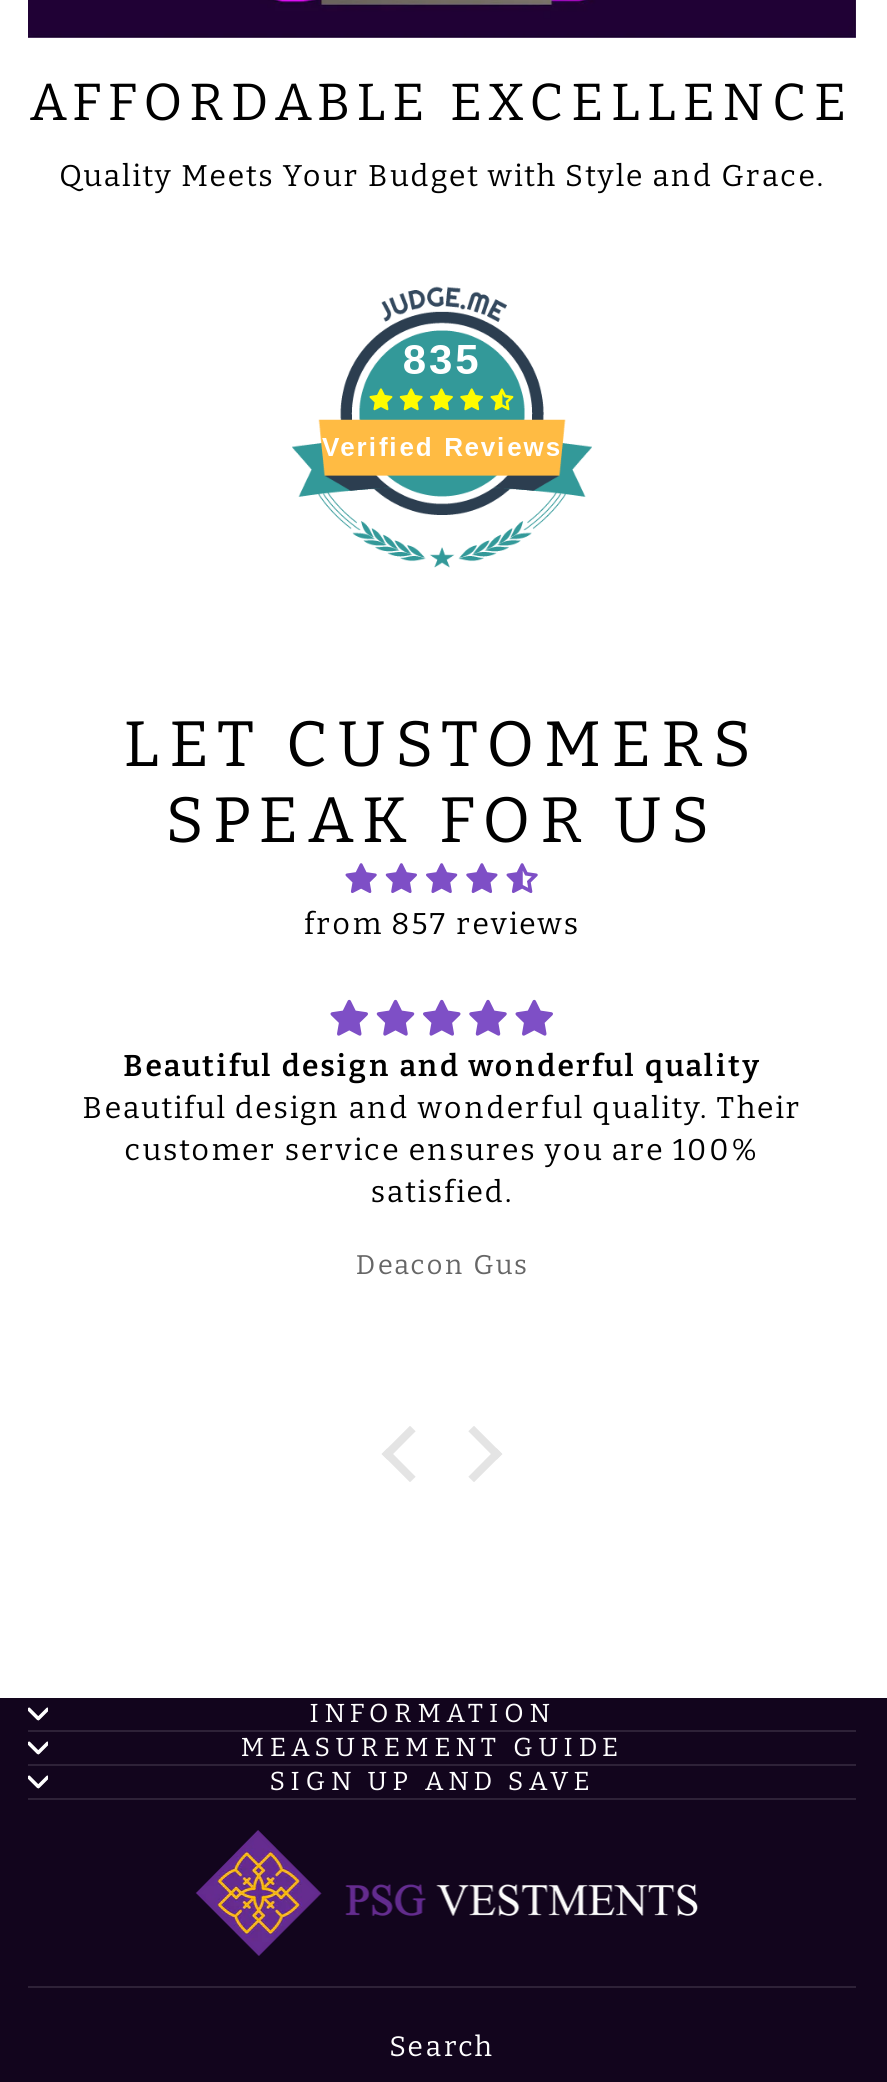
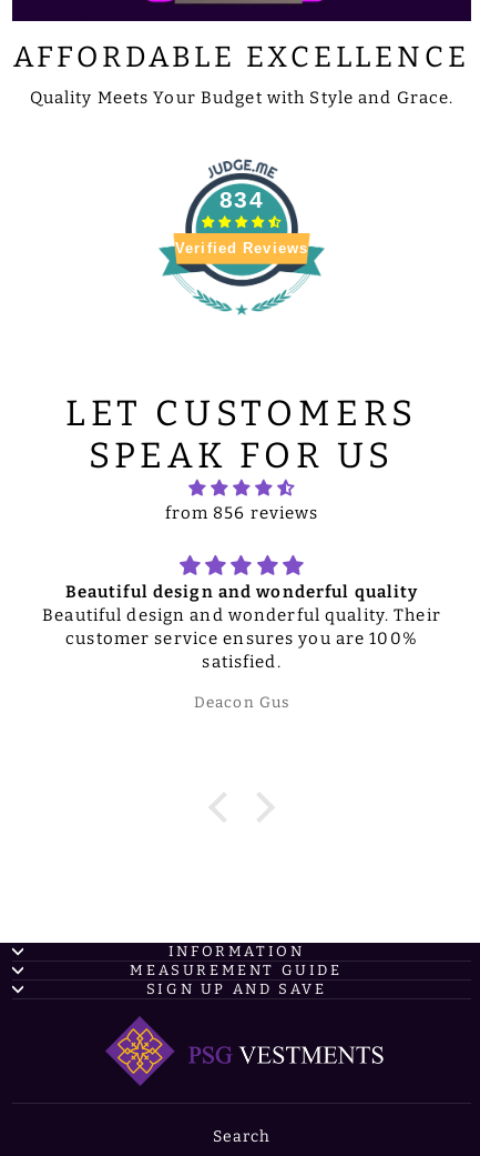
- 835
+ 834

- from 857 reviews
+ from 856 reviews
